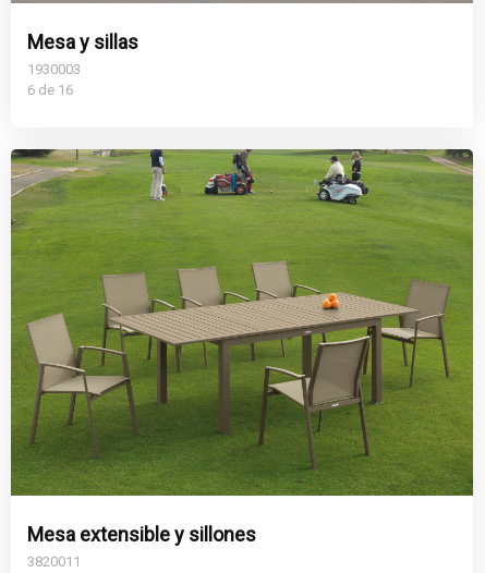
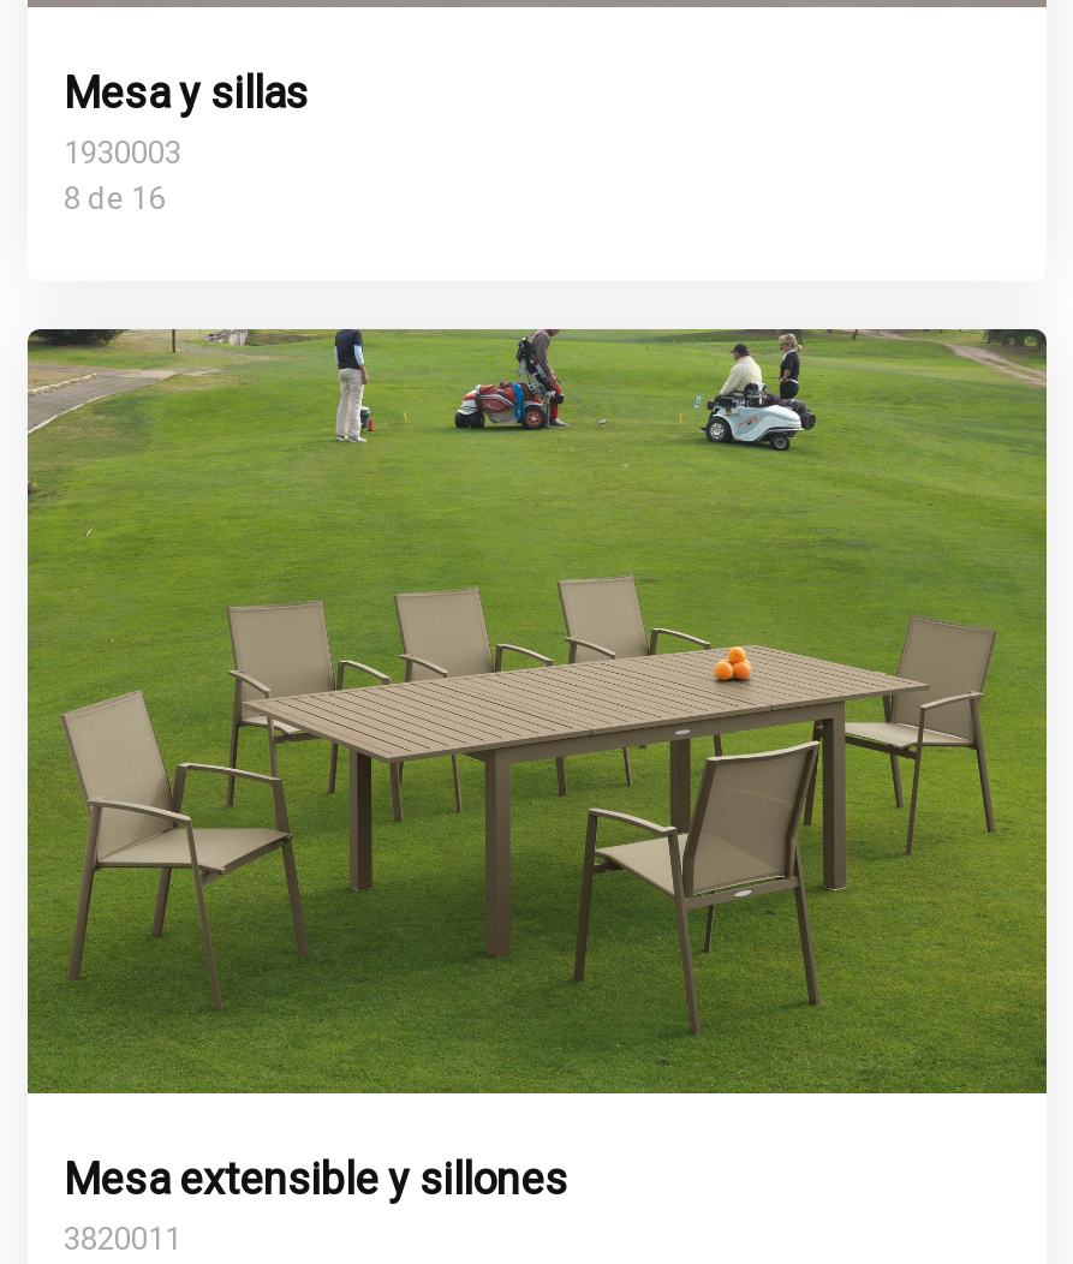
- 6 de 16
+ 8 de 16
